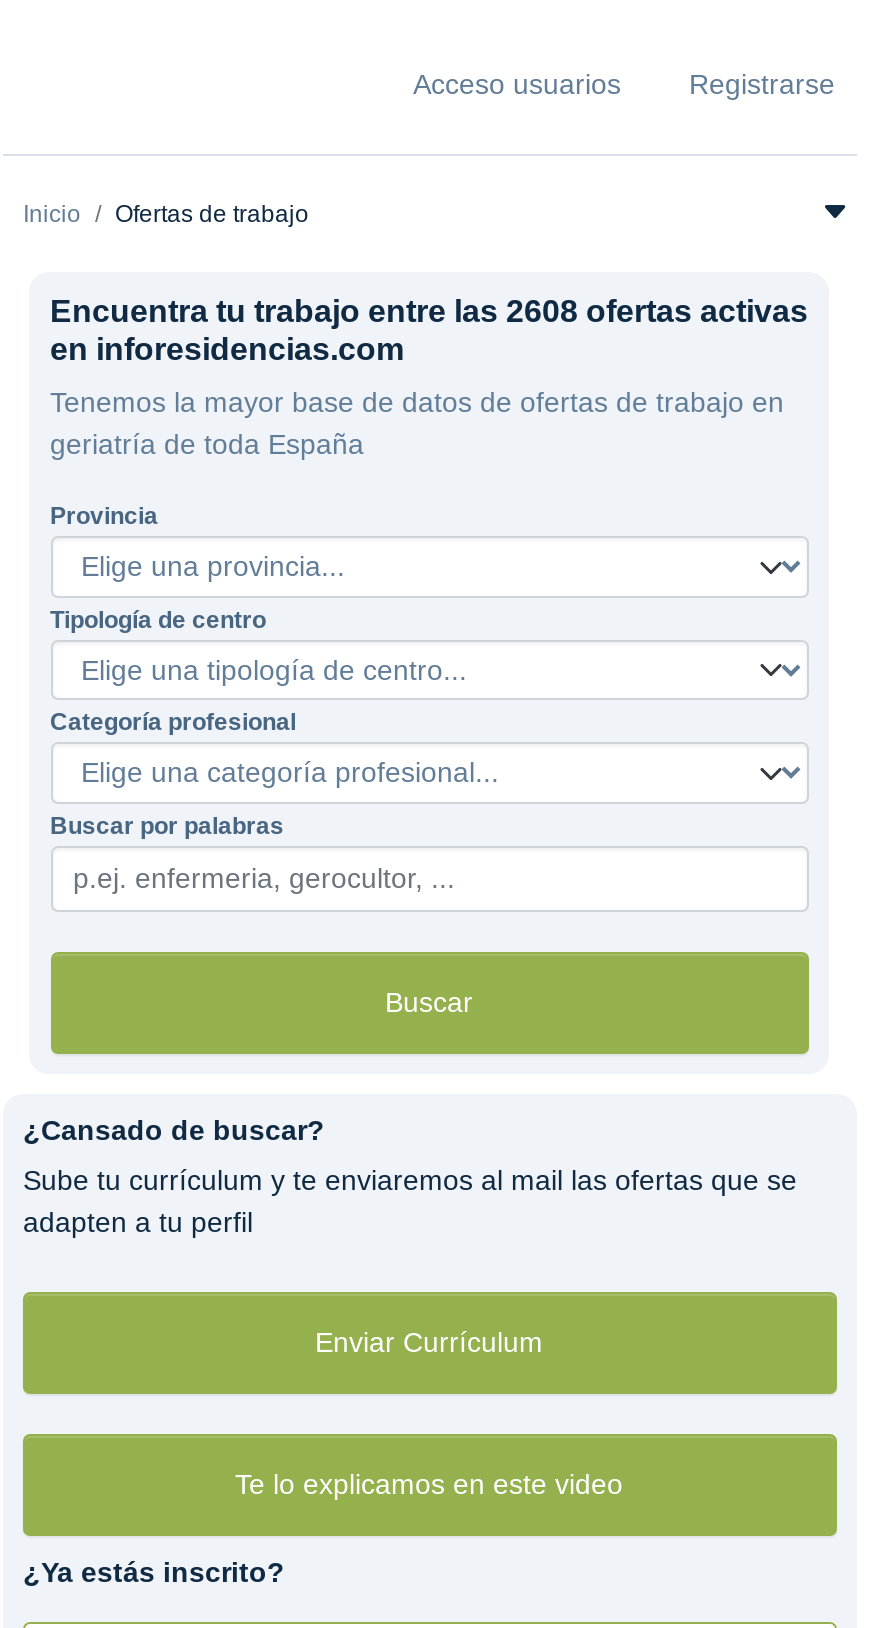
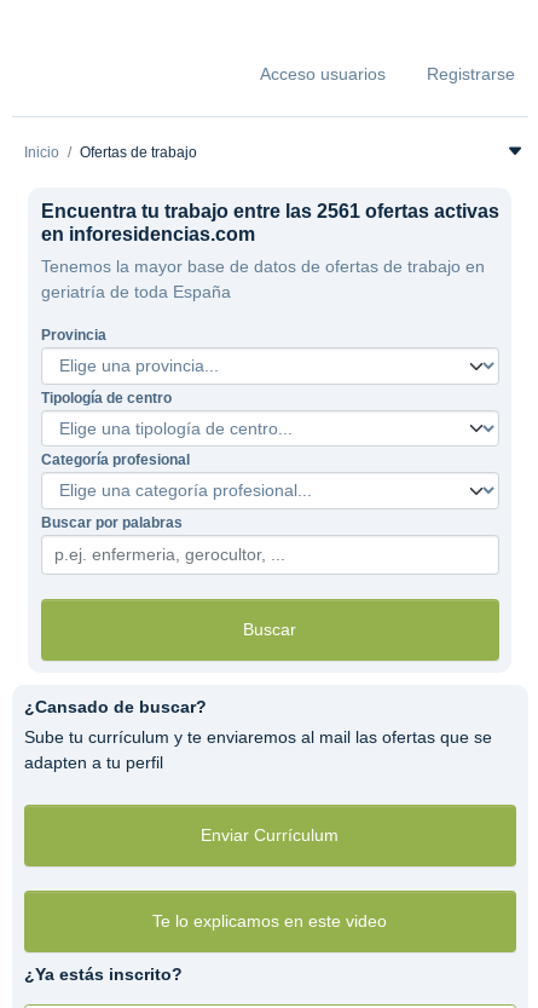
- Encuentra tu trabajo entre las 2608 ofertas activas
+ Encuentra tu trabajo entre las 2561 ofertas activas
